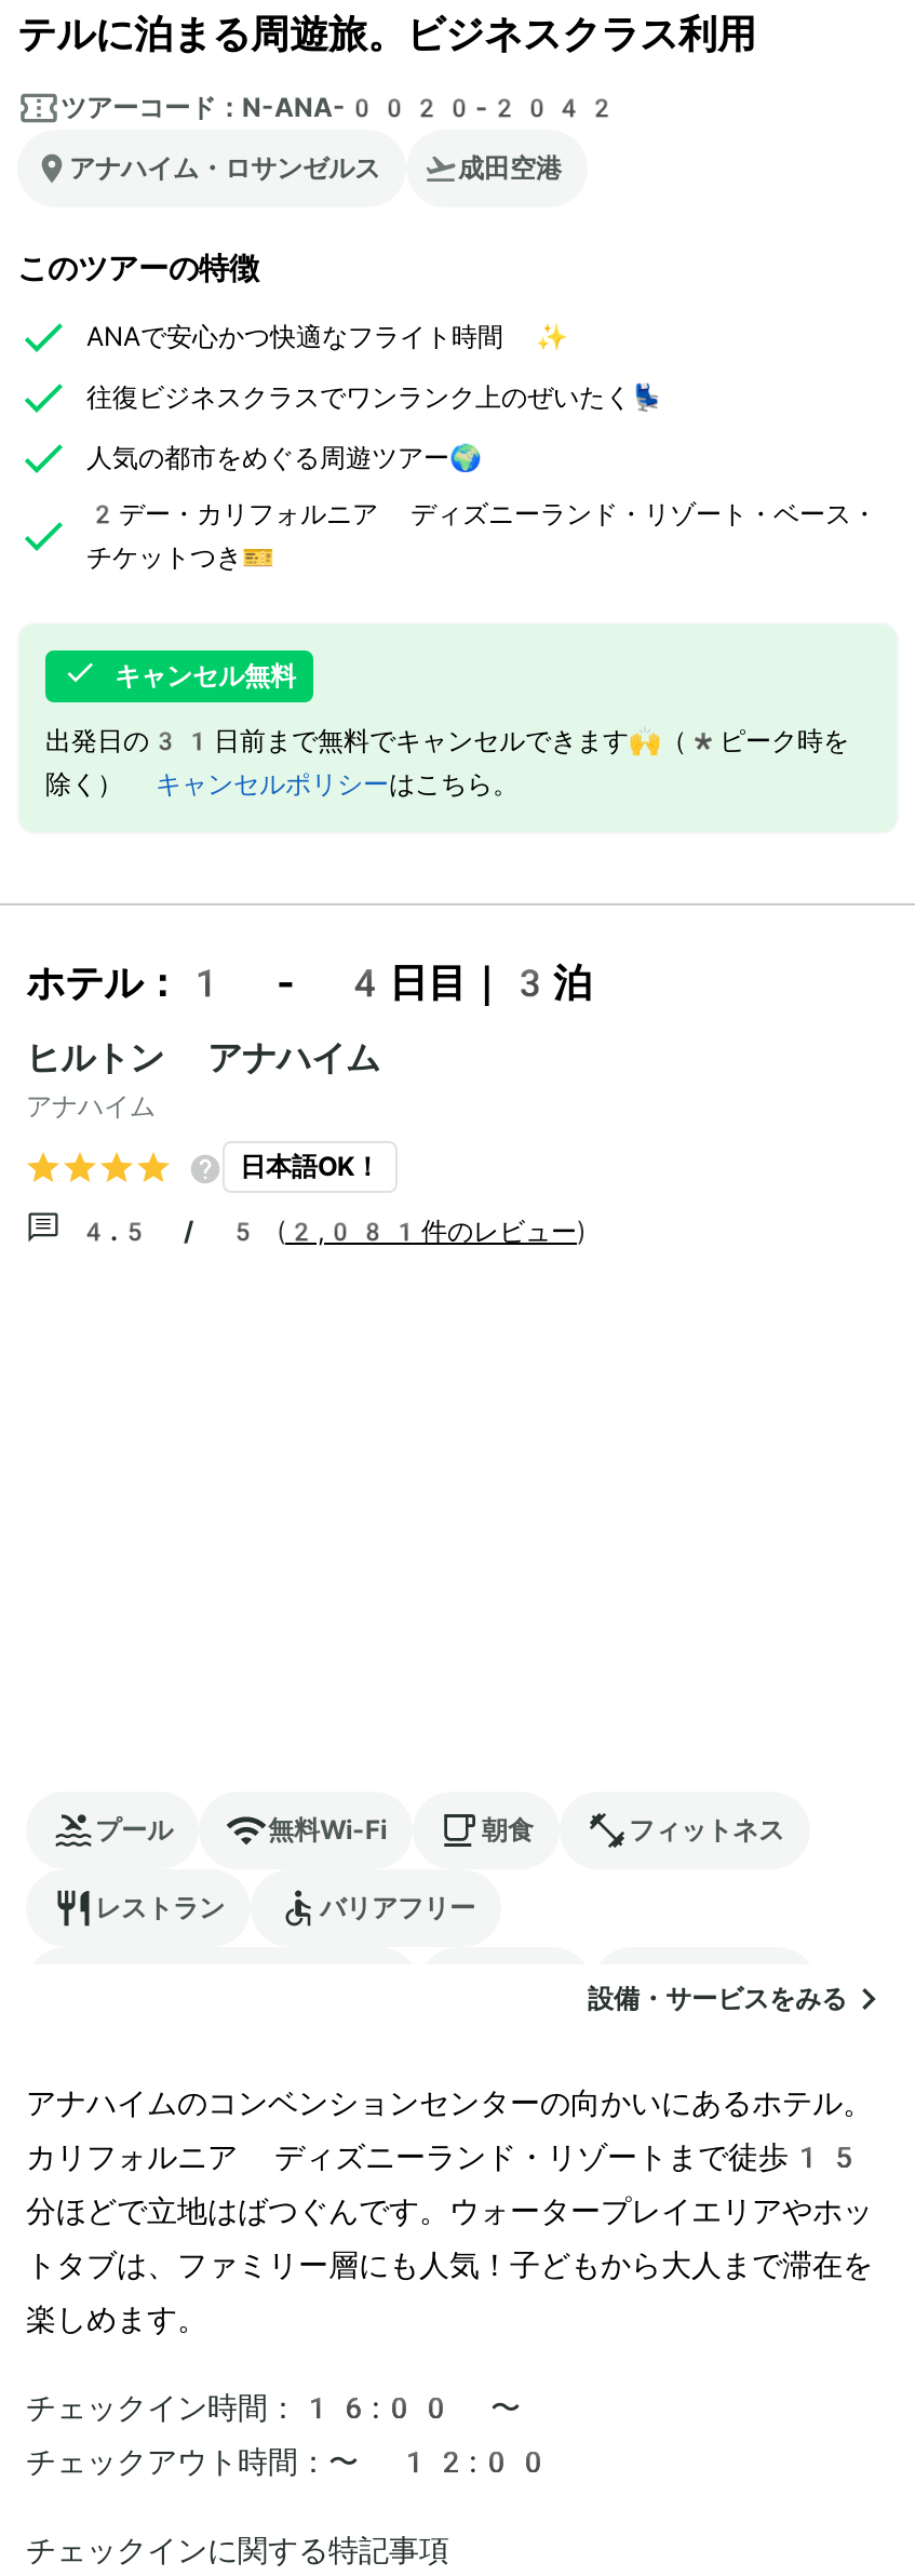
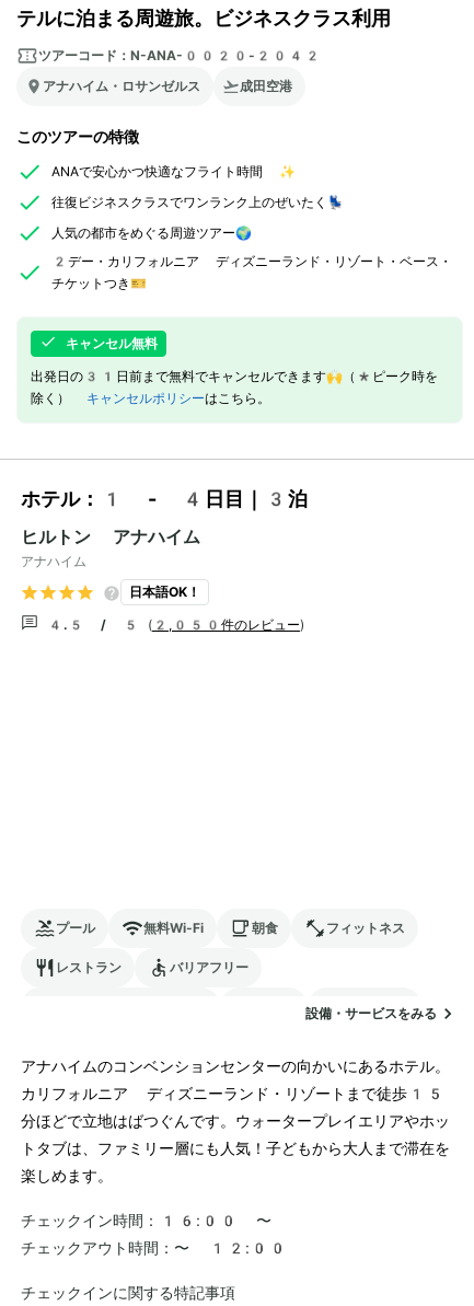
- 4.5 / 5 (2,081件のレビュー)
+ 4.5 / 5 (2,050件のレビュー)
